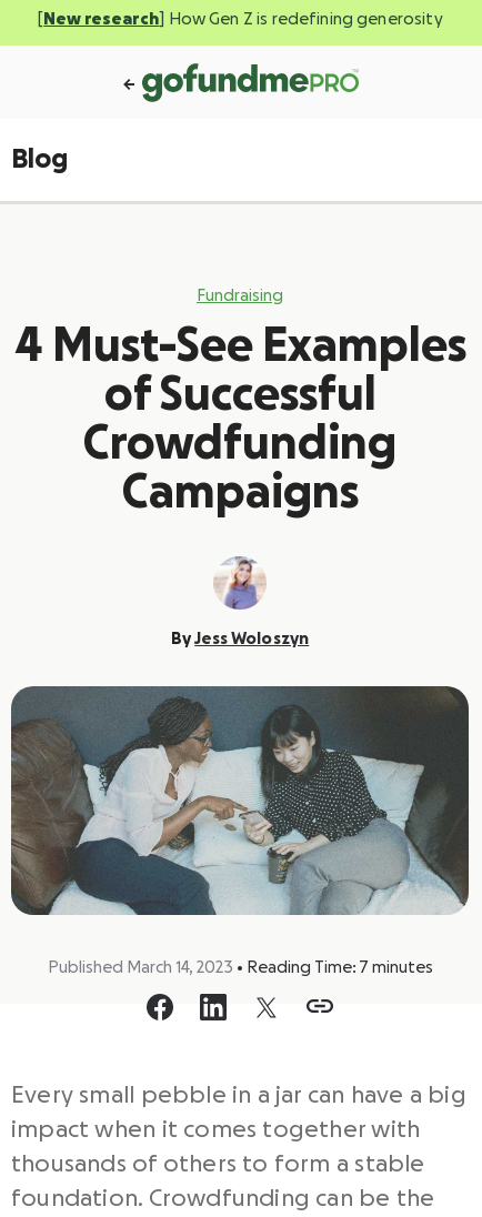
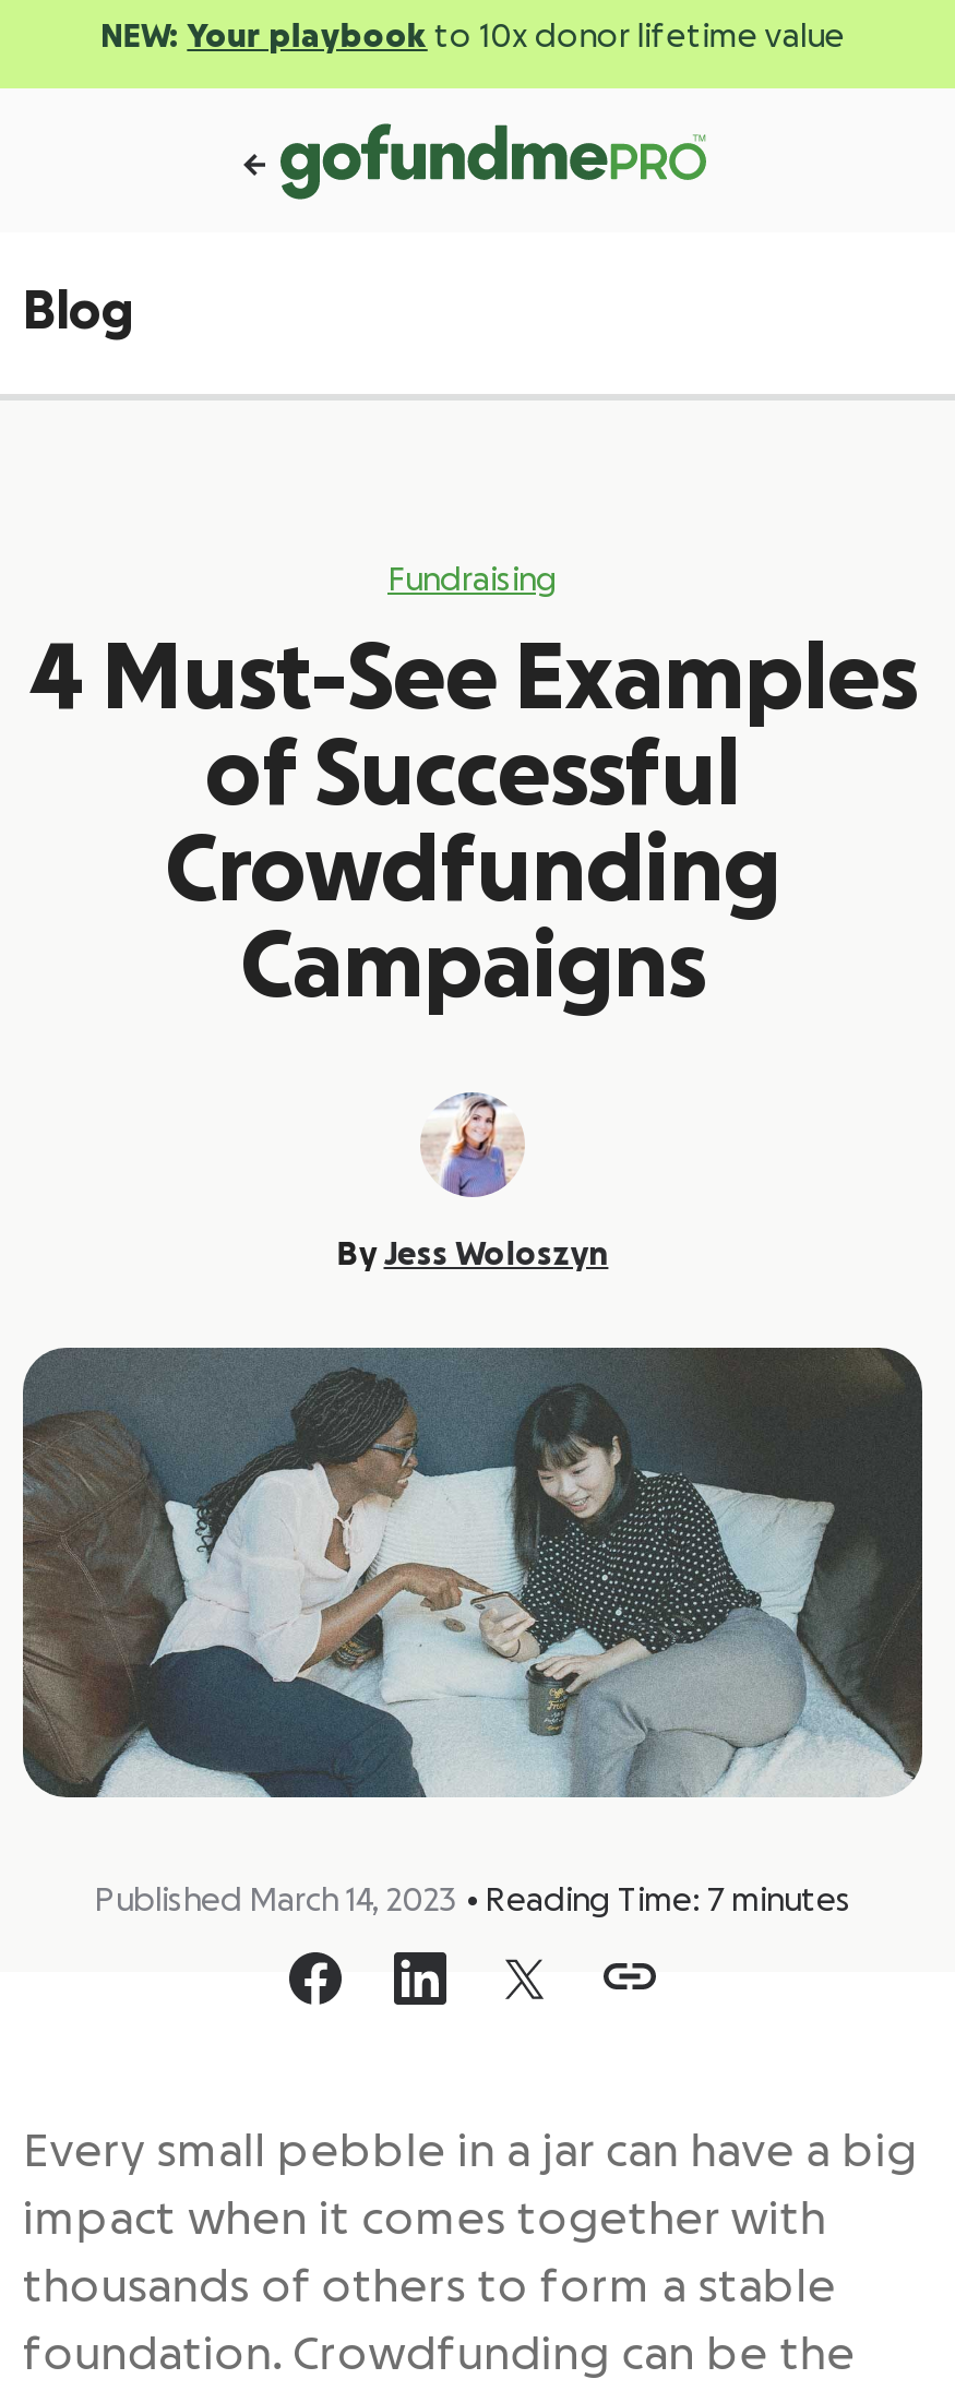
- [New research] How Gen Z is redefining generosity
+ NEW: Your playbook to 10x donor lifetime value
